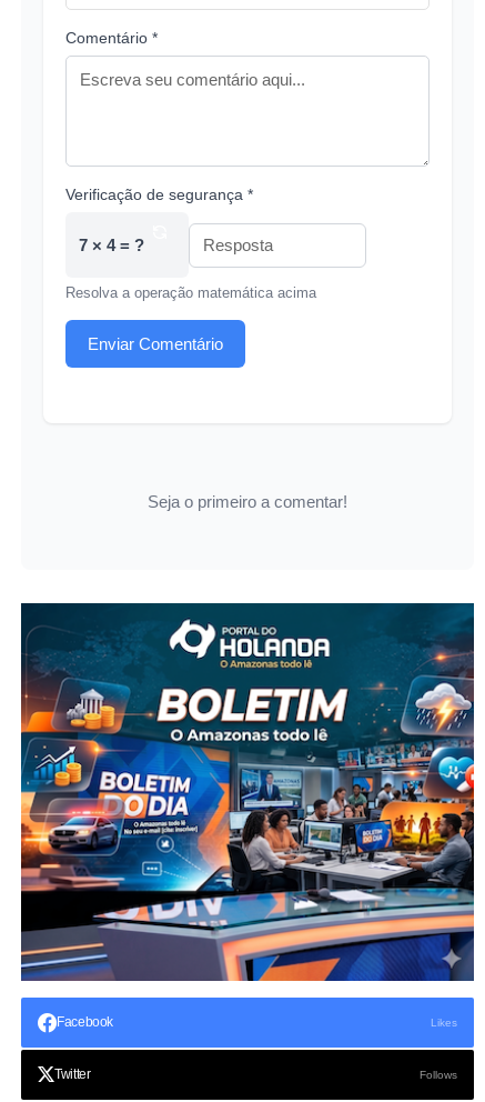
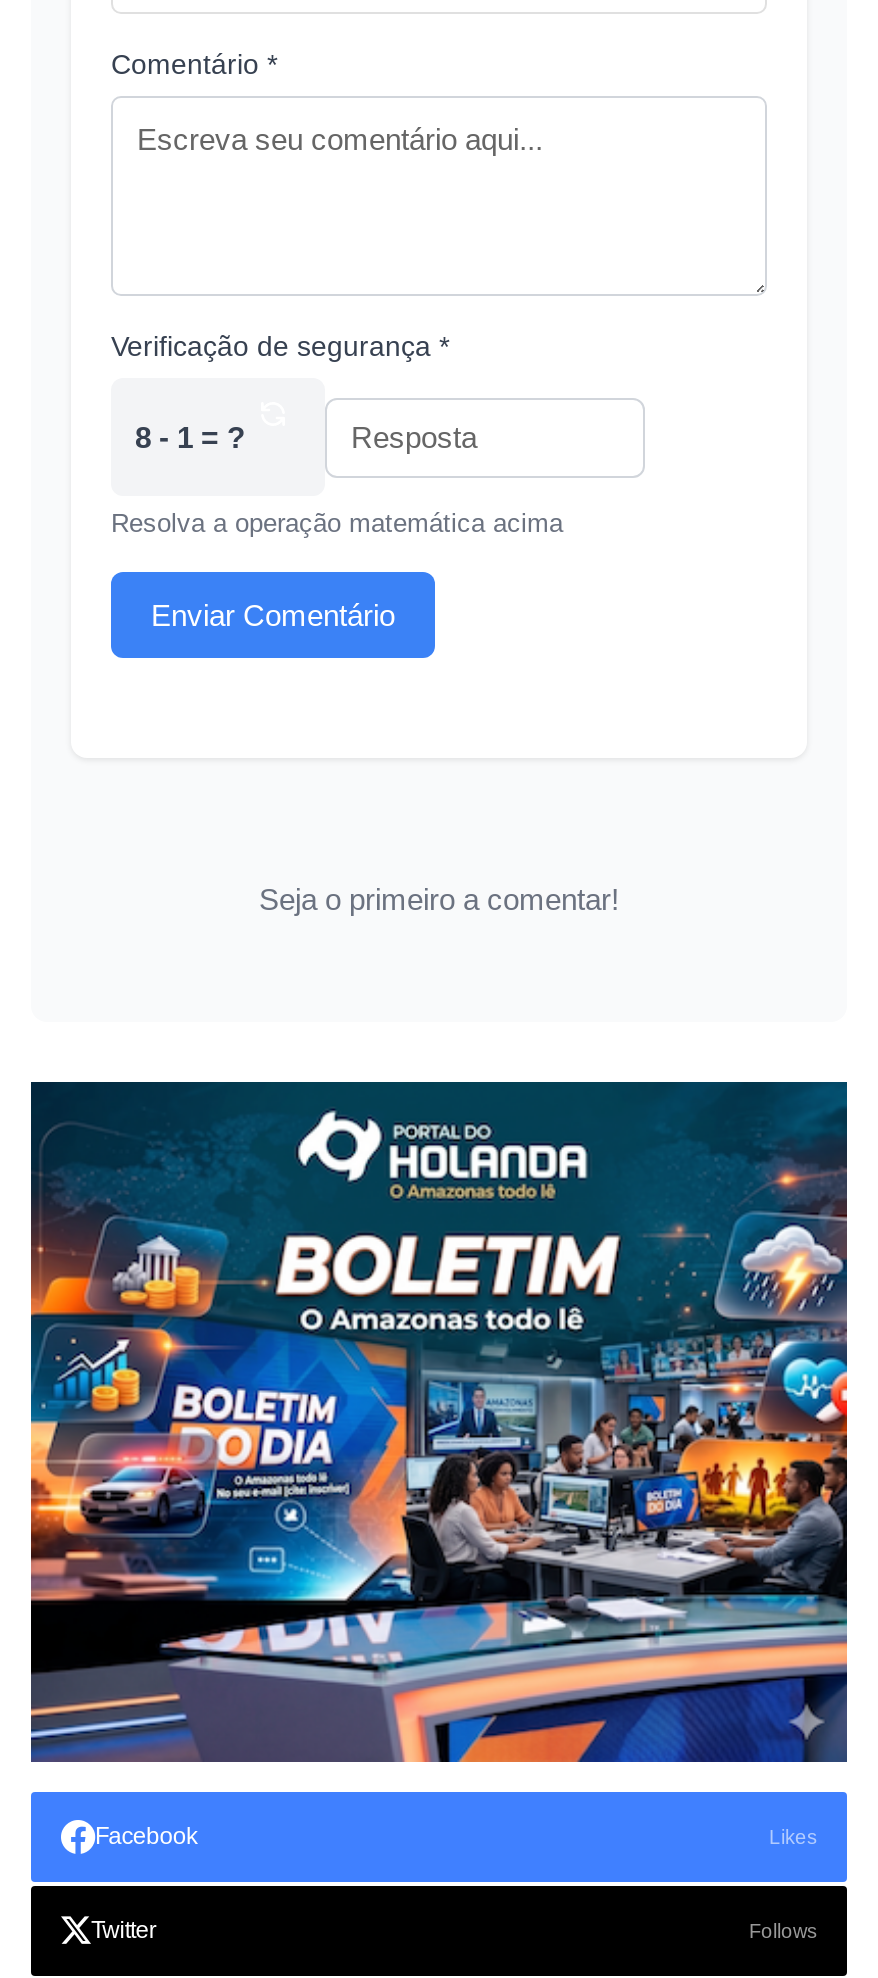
- 7 × 4 = ?
+ 8 - 1 = ?
